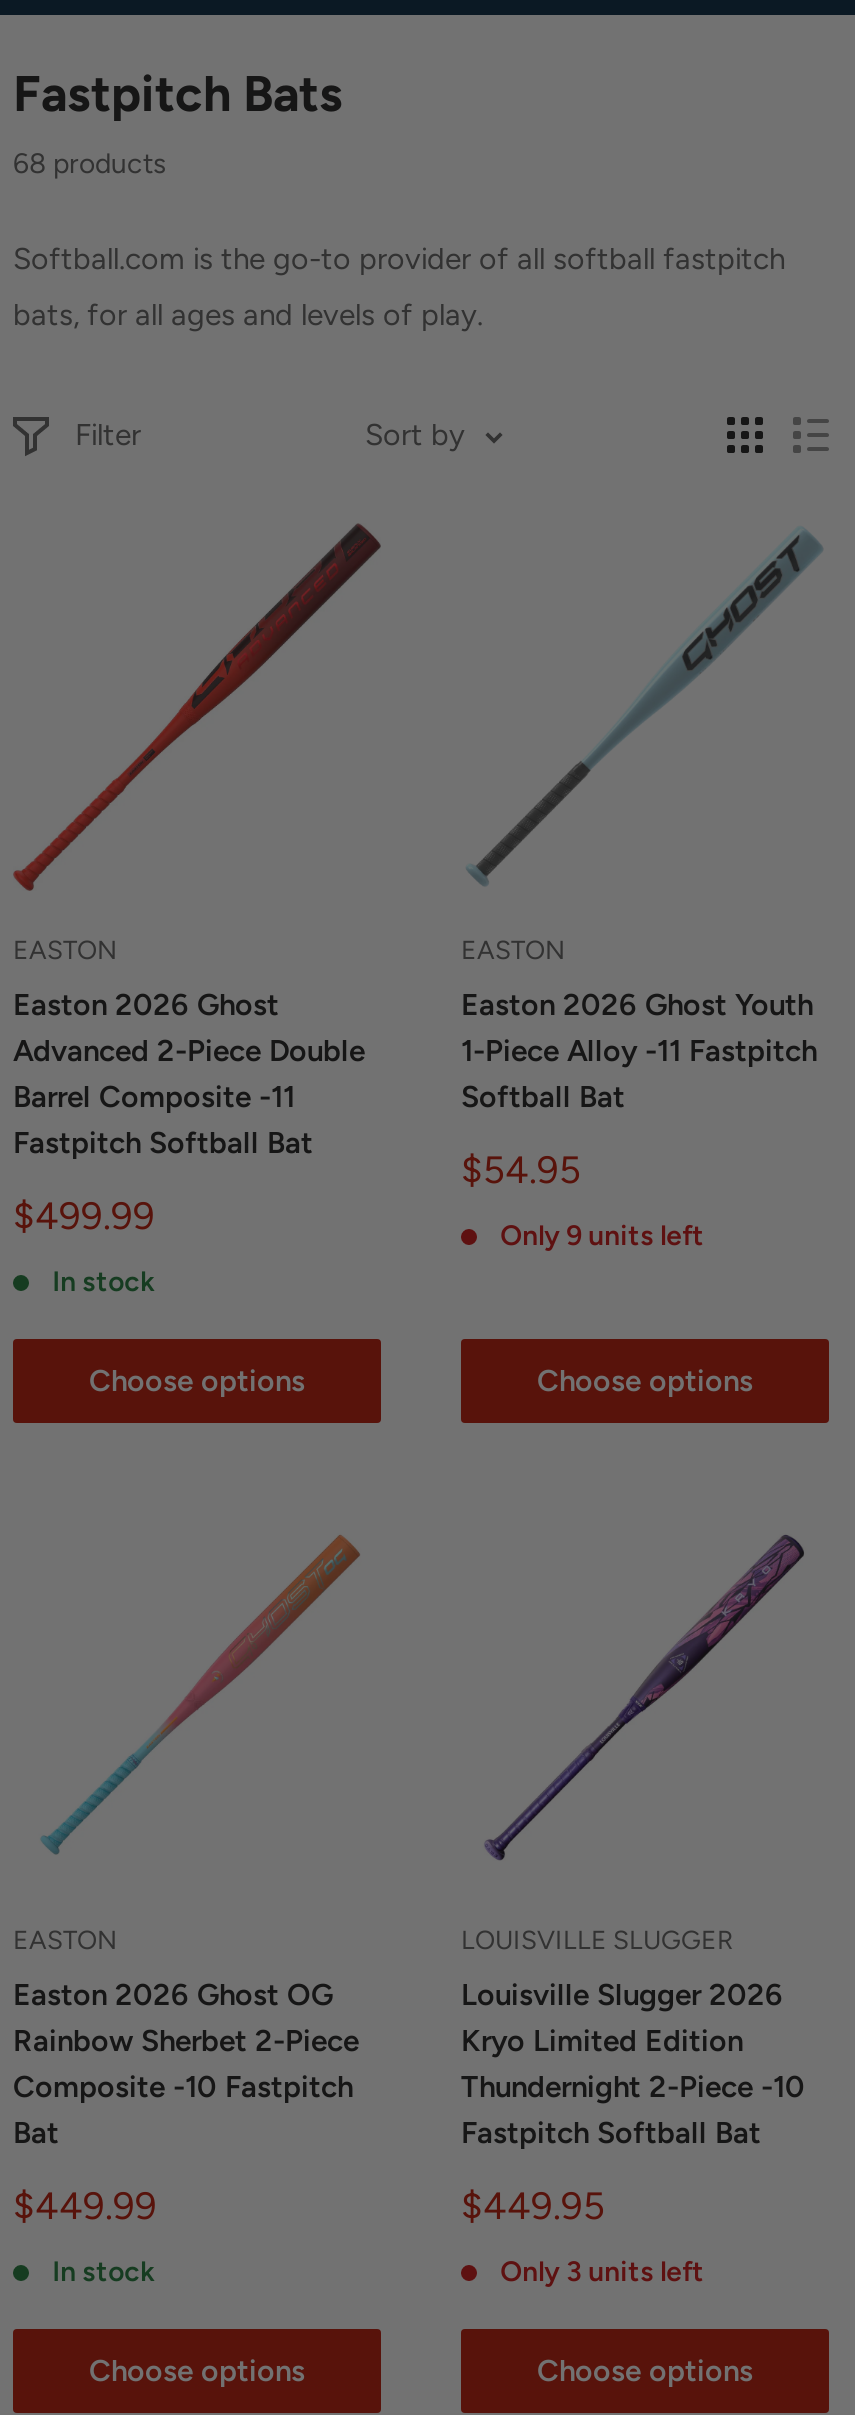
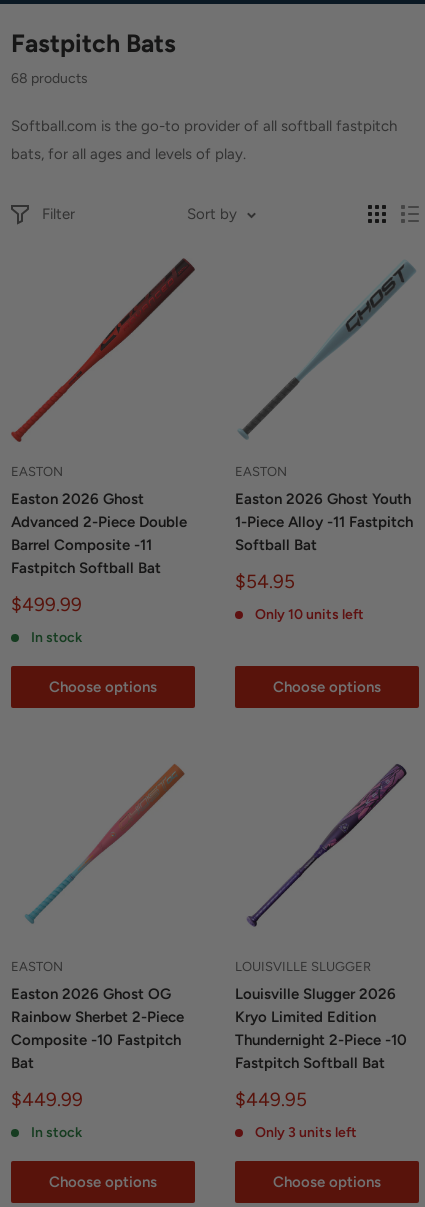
- Only 9 units left
+ Only 10 units left
